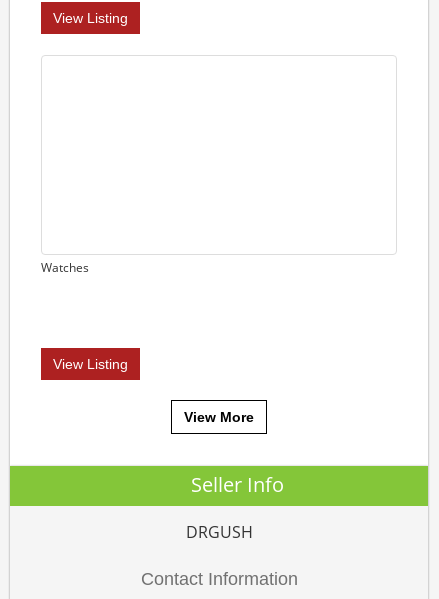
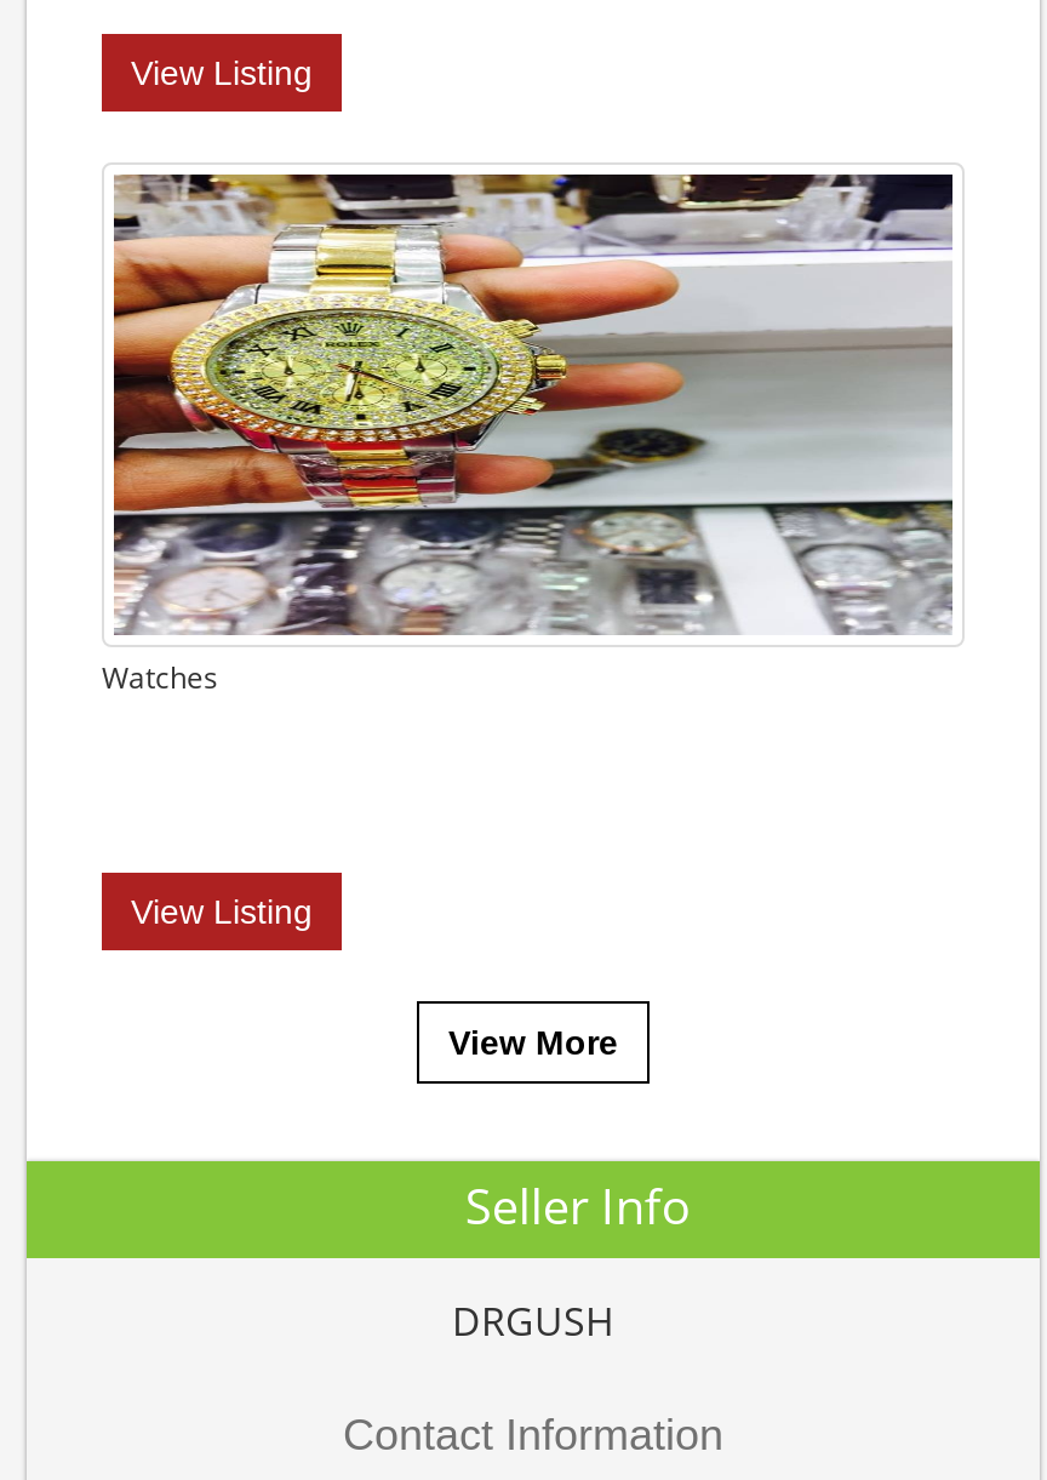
+ [image]
